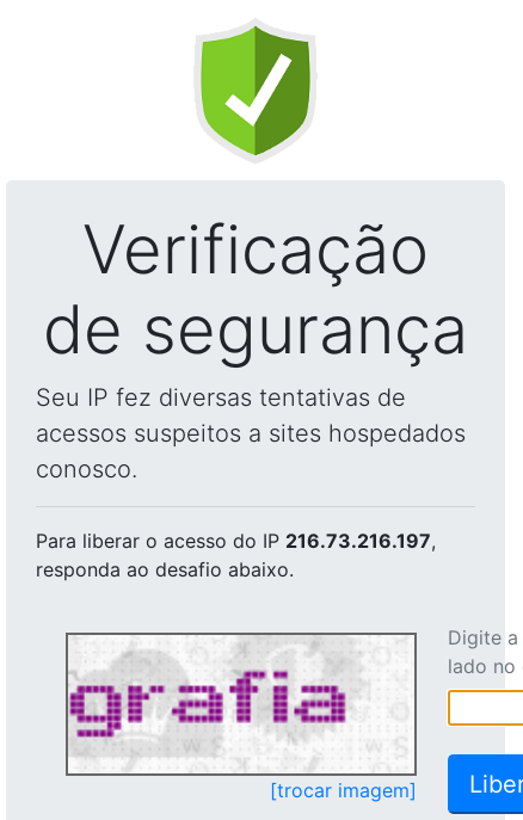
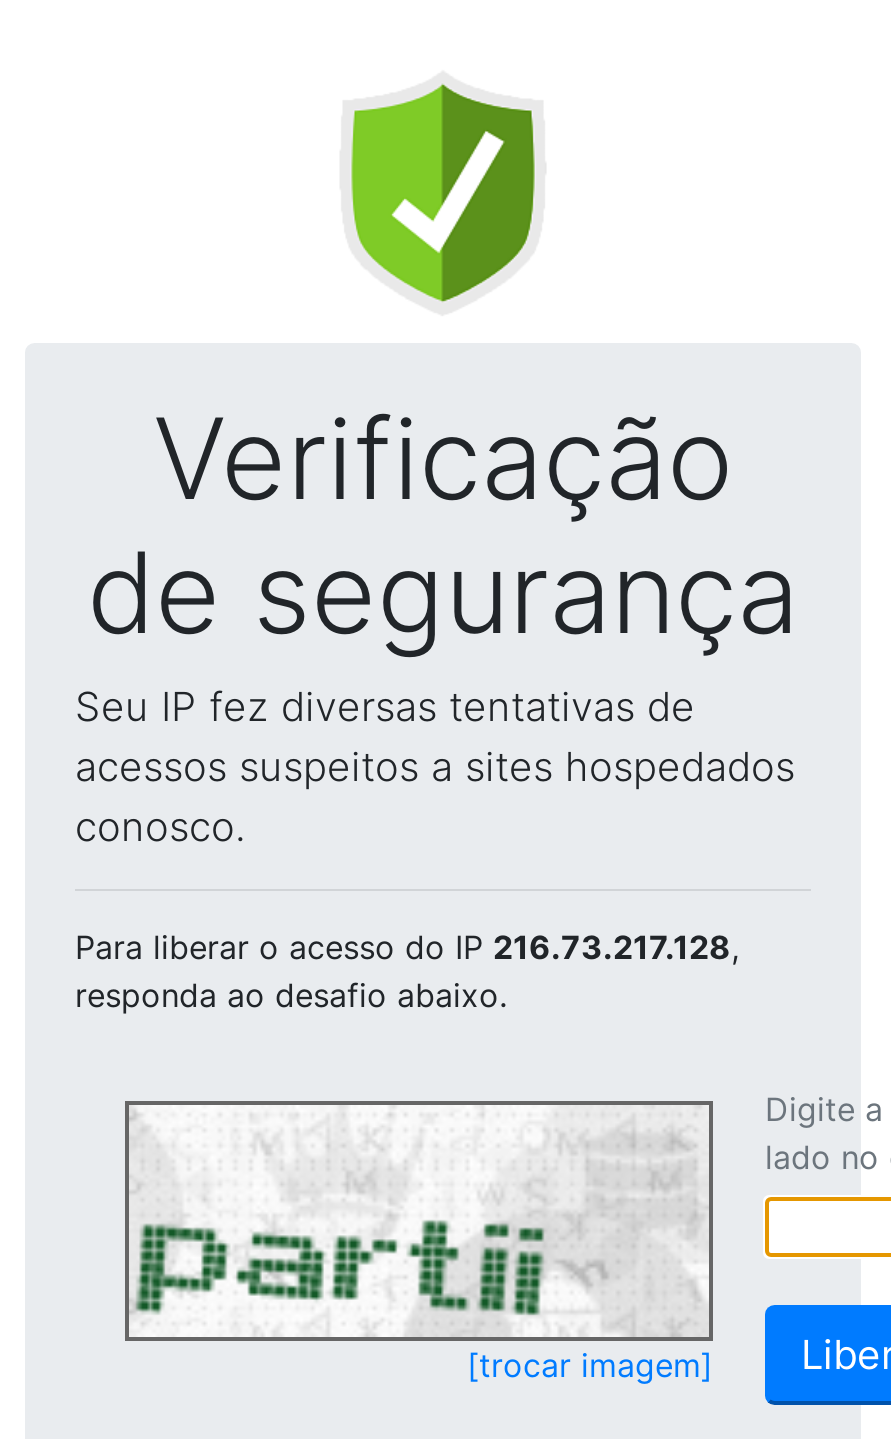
- Para liberar o acesso do IP 216.73.216.197,
+ Para liberar o acesso do IP 216.73.217.128,

- [image]
+ [image]
